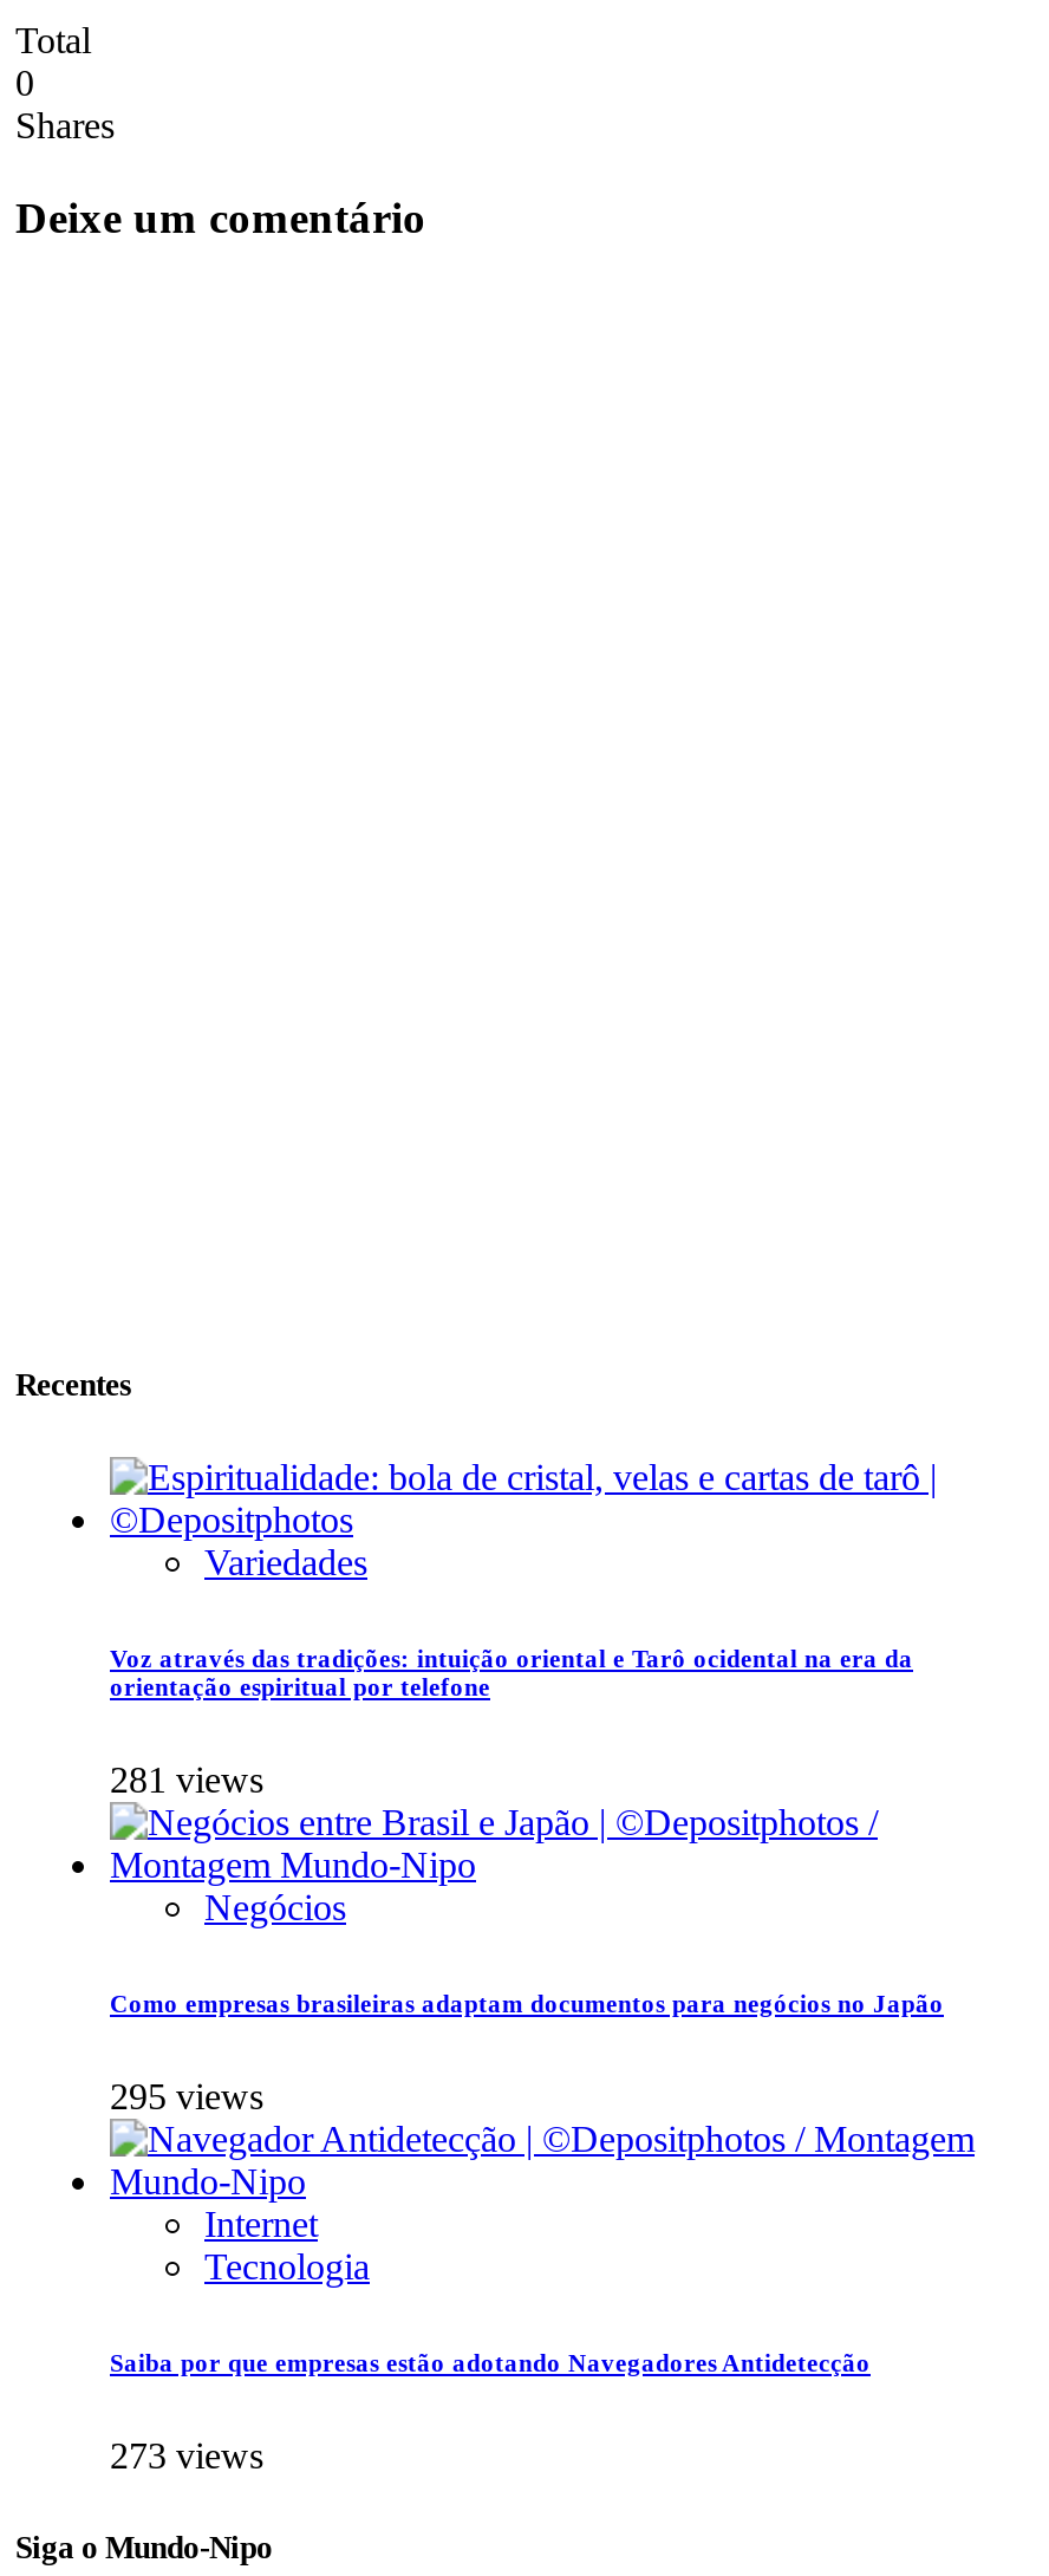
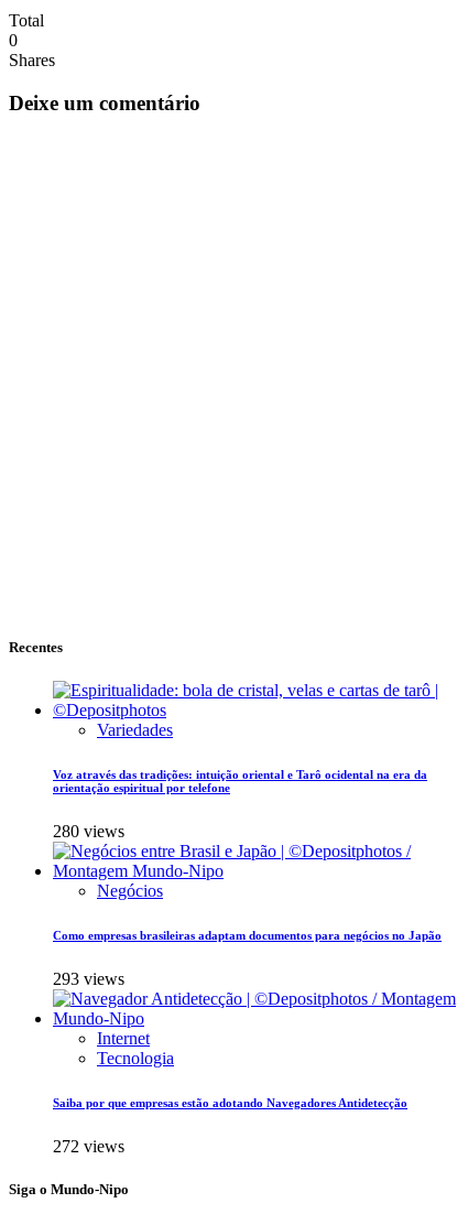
- 281 views
+ 280 views

- 295 views
+ 293 views

- 273 views
+ 272 views
